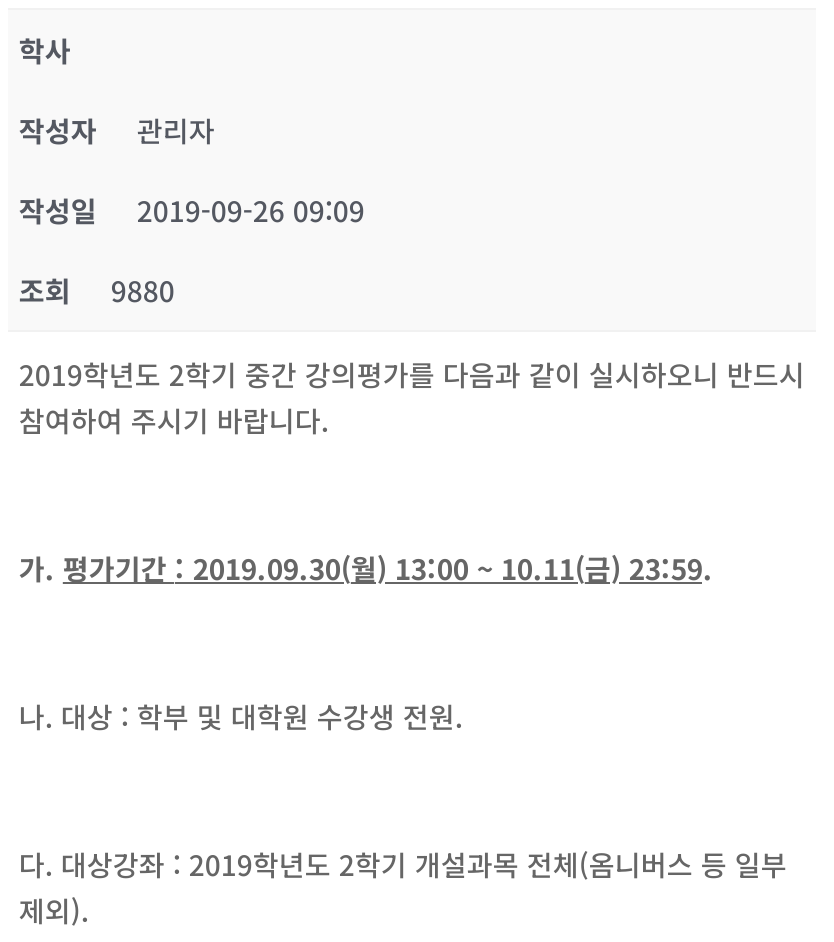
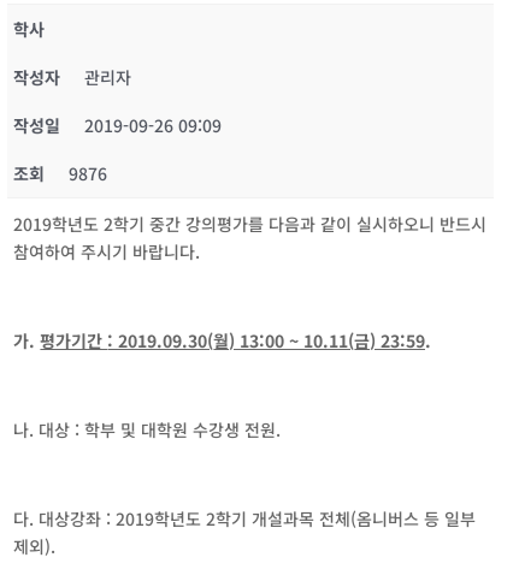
- 조회 9880
+ 조회 9876
